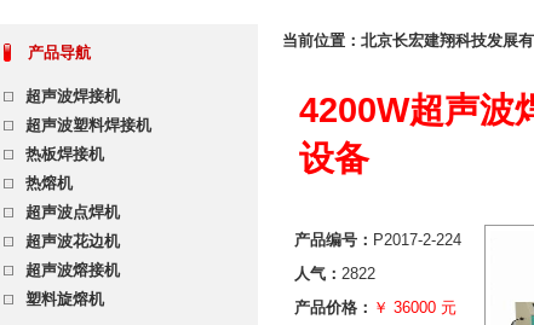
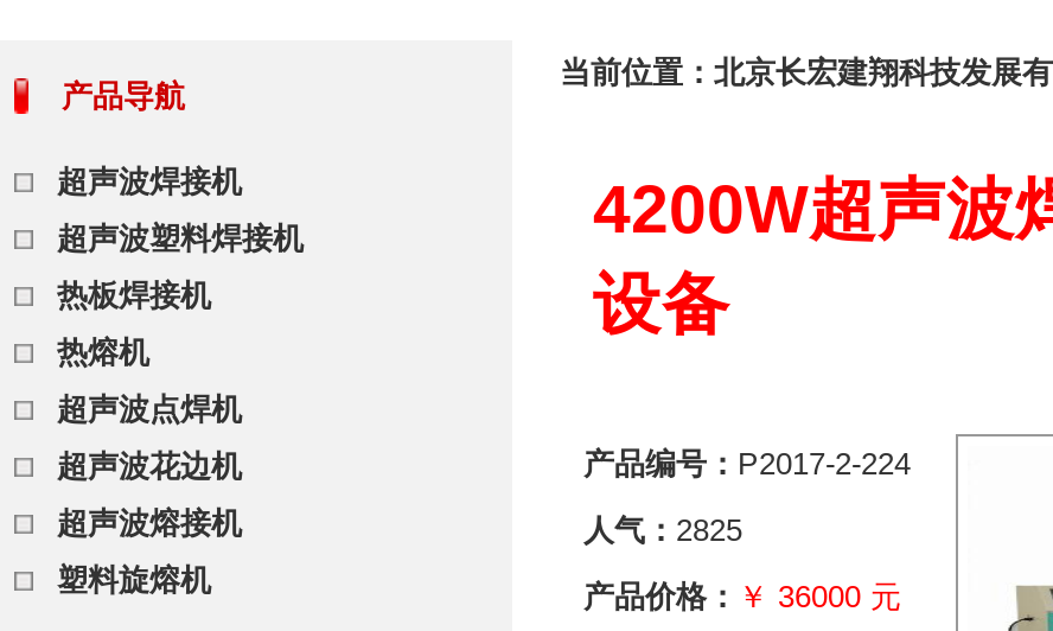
- 人气：2822
+ 人气：2825
